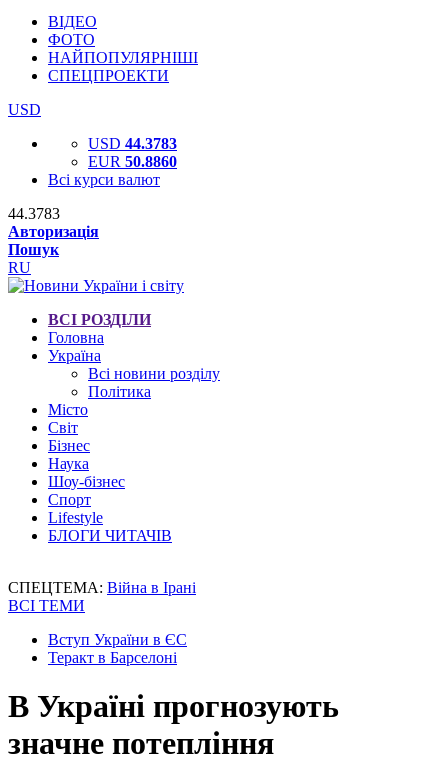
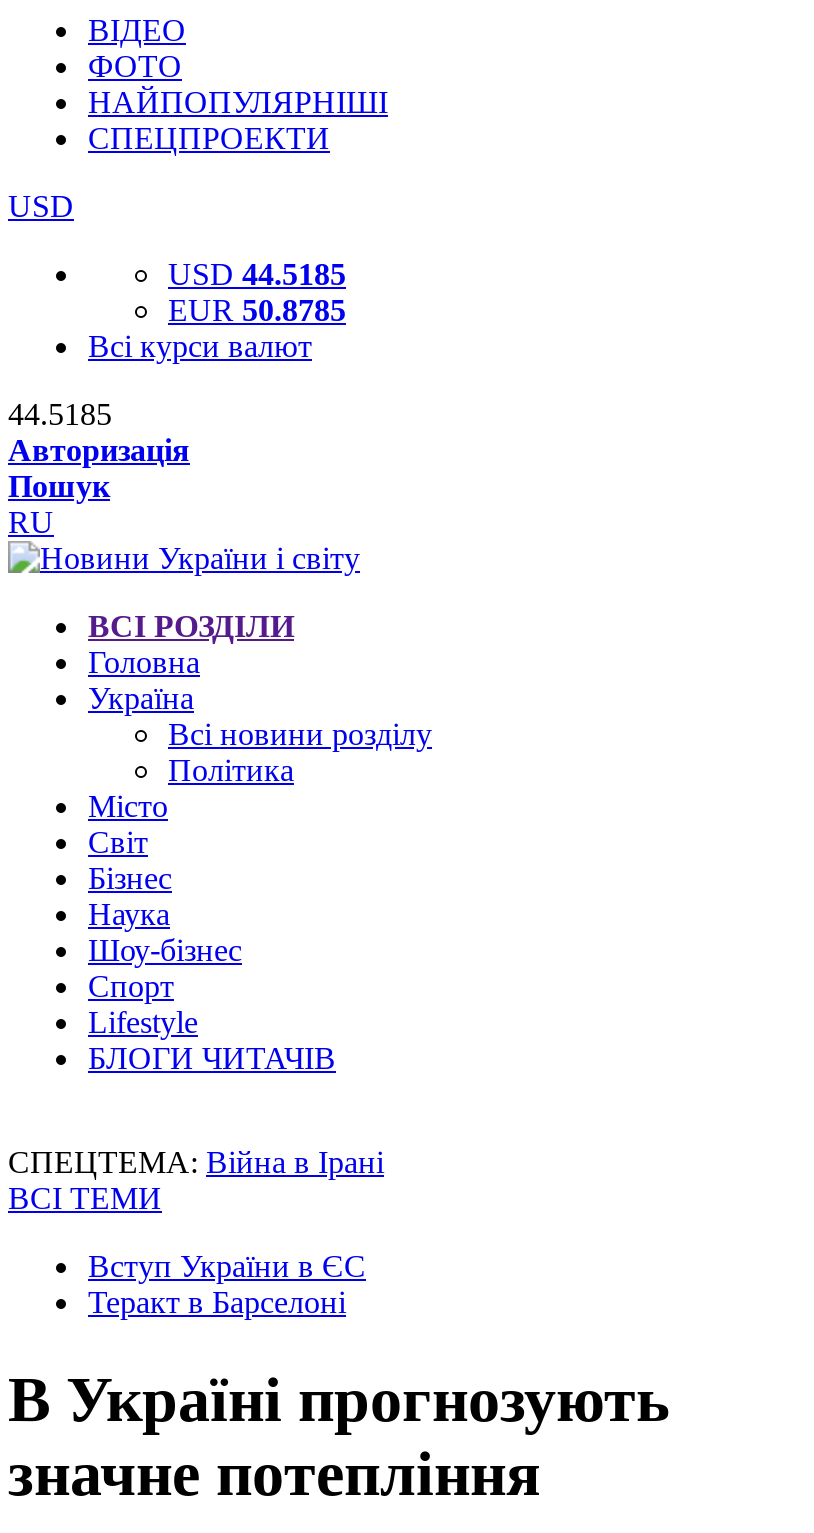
- USD 44.3783
+ USD 44.5185

- EUR 50.8860
+ EUR 50.8785

- 44.3783
+ 44.5185
